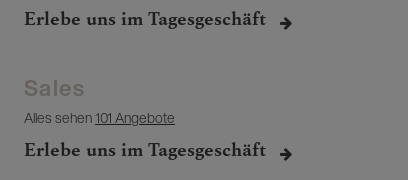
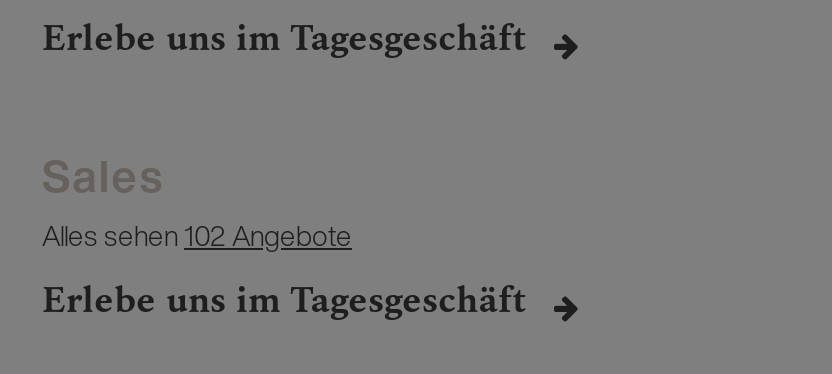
- Alles sehen 101 Angebote
+ Alles sehen 102 Angebote
